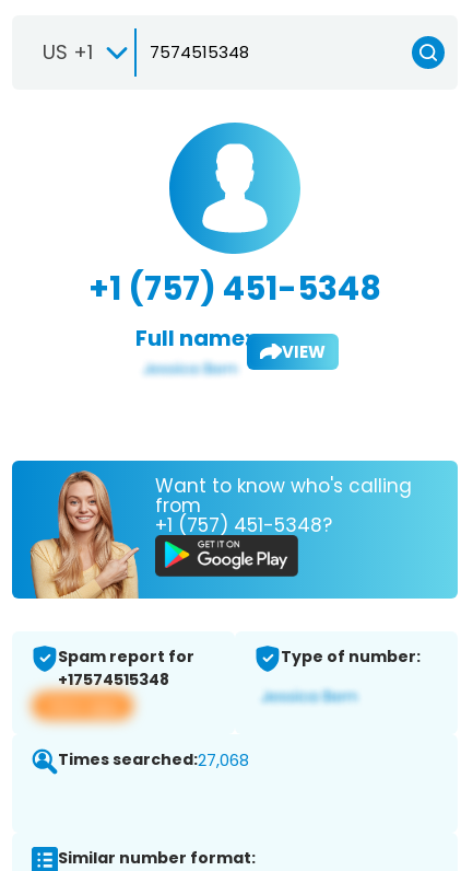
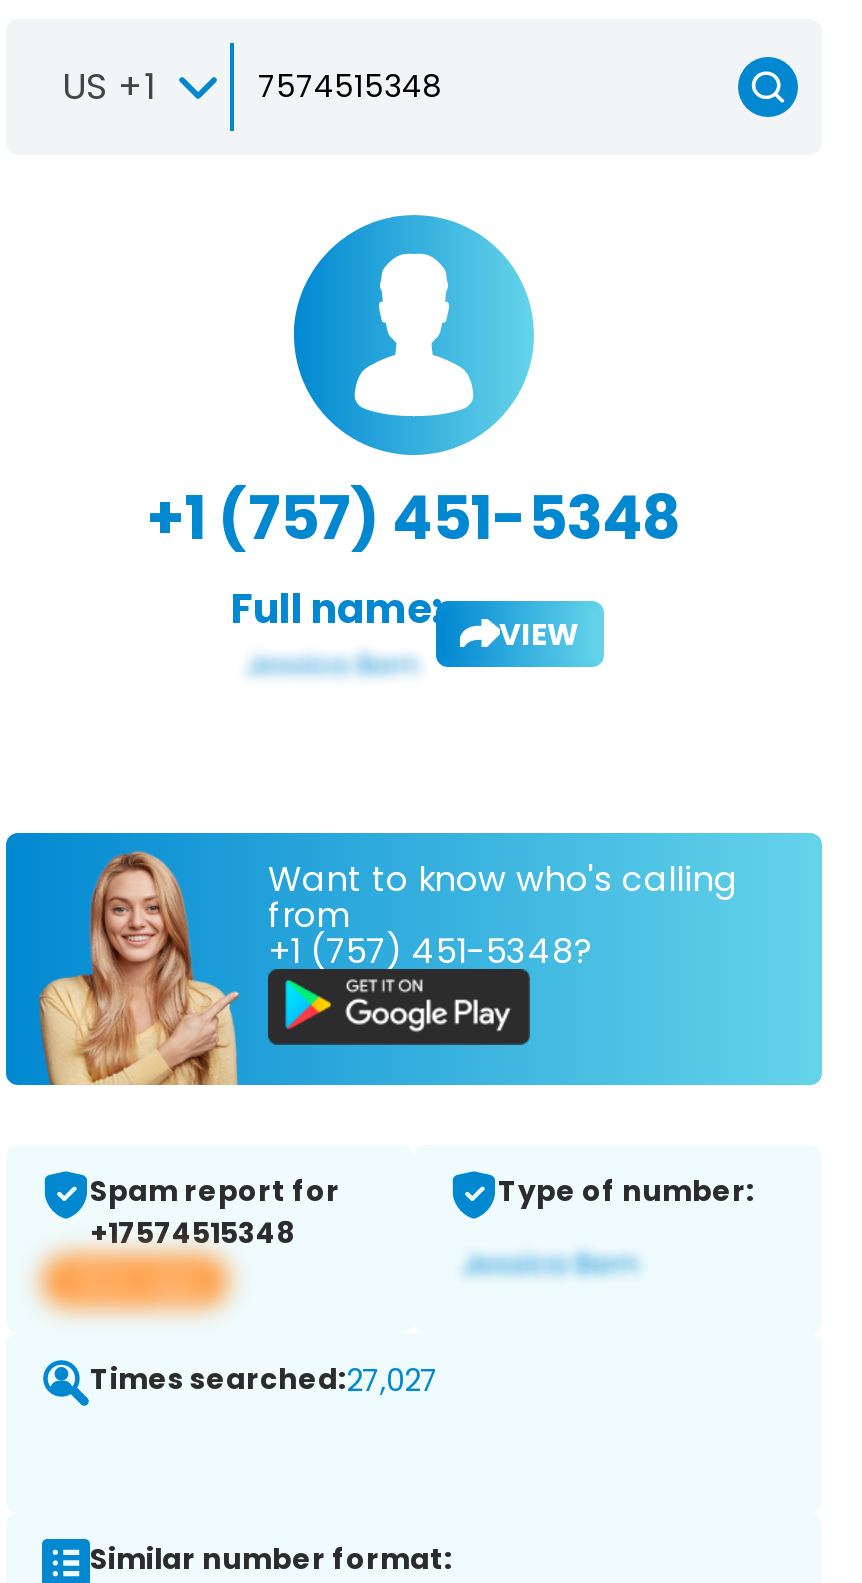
- Times searched:27,068
+ Times searched:27,027
